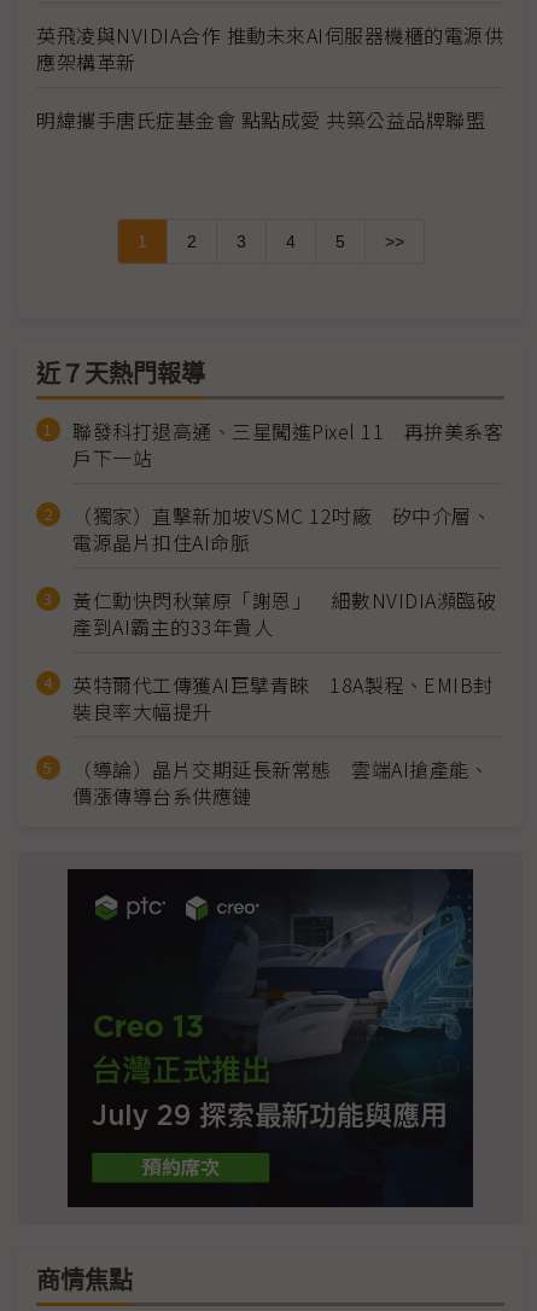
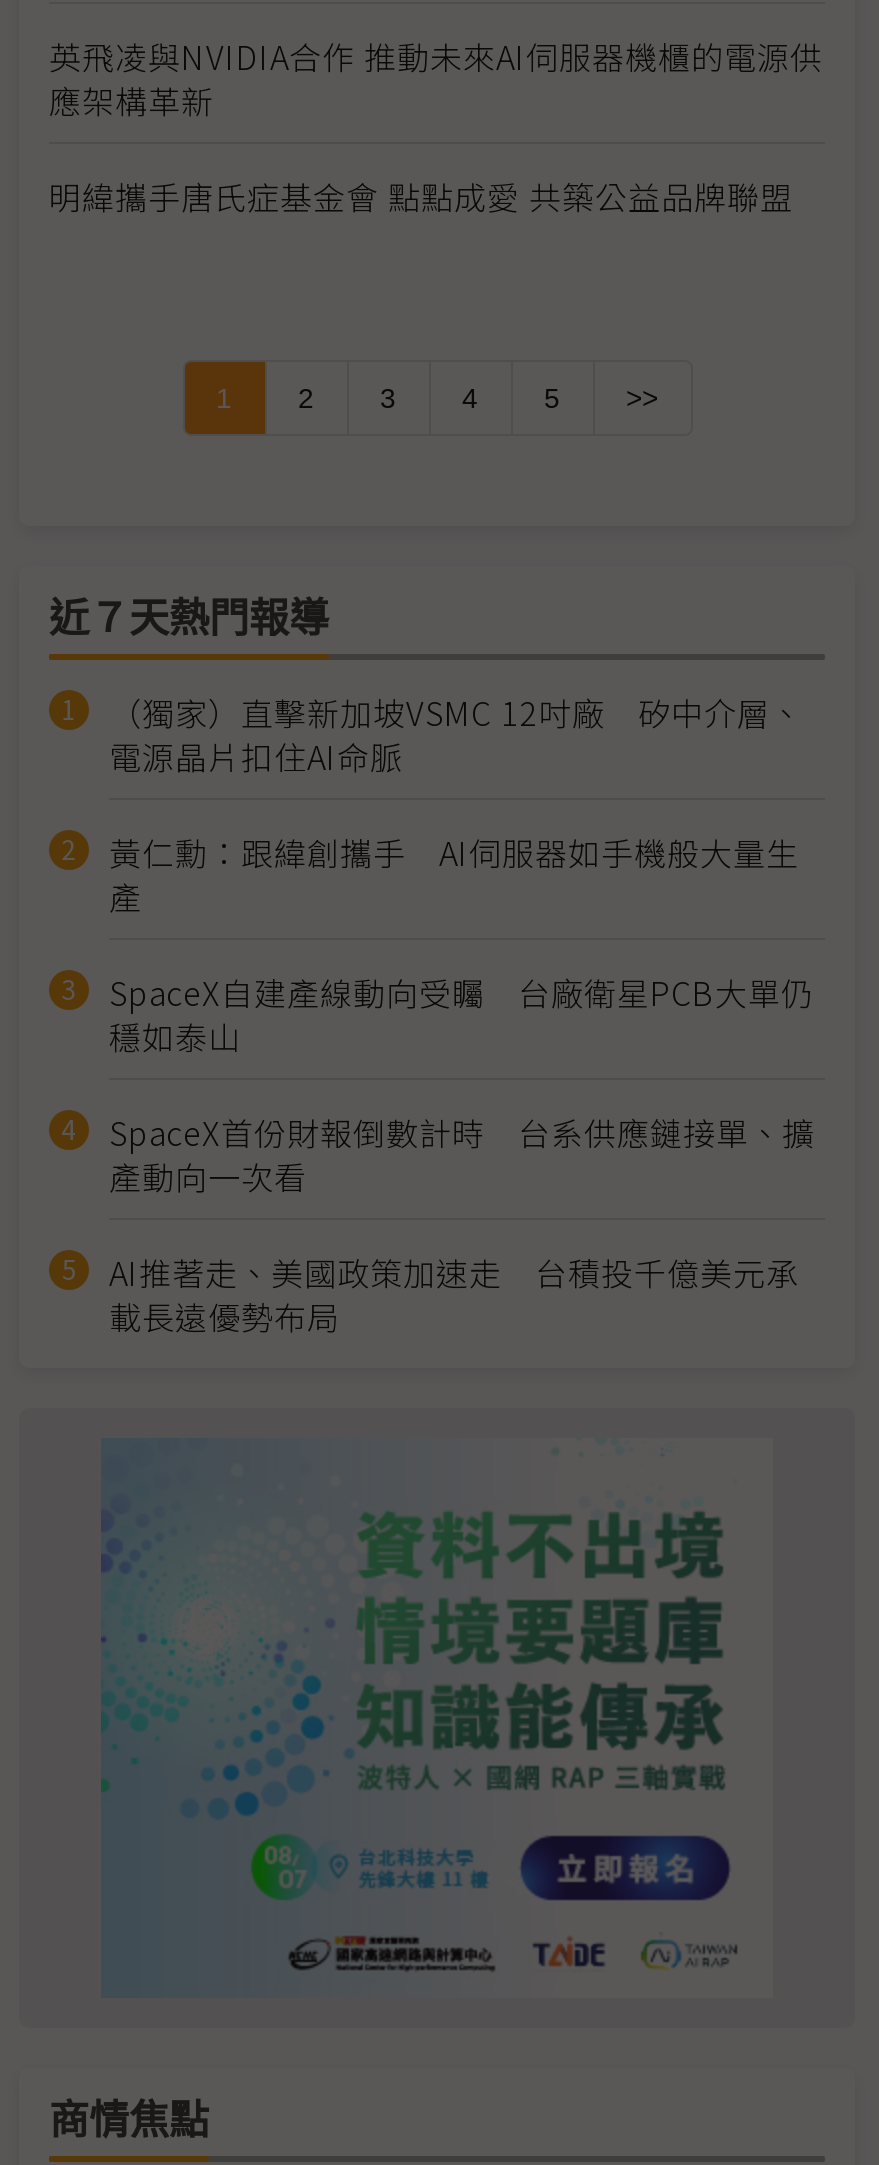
- 聯發科打退高通、三星闖進Pixel 11 再拚美系客
- 戶下一站

moved up: （獨家）直擊新加坡VSMC 12吋廠 矽中介層、 | 電源晶片扣住AI命脈

- 黃仁勳快閃秋葉原「謝恩」 細數NVIDIA瀕臨破
- 產到AI霸主的33年貴人
- 英特爾代工傳獲AI巨擘青睞 18A製程、EMIB封
- 裝良率大幅提升
- （導論）晶片交期延長新常態 雲端AI搶產能、
- 價漲傳導台系供應鏈
+ 黃仁勳：跟緯創攜手 AI伺服器如手機般大量生
+ 產
+ SpaceX自建產線動向受矚 台廠衛星PCB大單仍
+ 穩如泰山
+ SpaceX首份財報倒數計時 台系供應鏈接單、擴
+ 產動向一次看
+ AI推著走、美國政策加速走 台積投千億美元承
+ 載長遠優勢布局

- [image]
+ [image]
